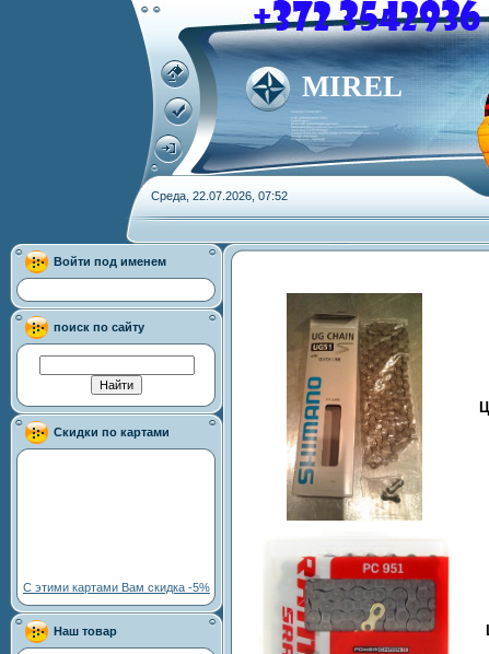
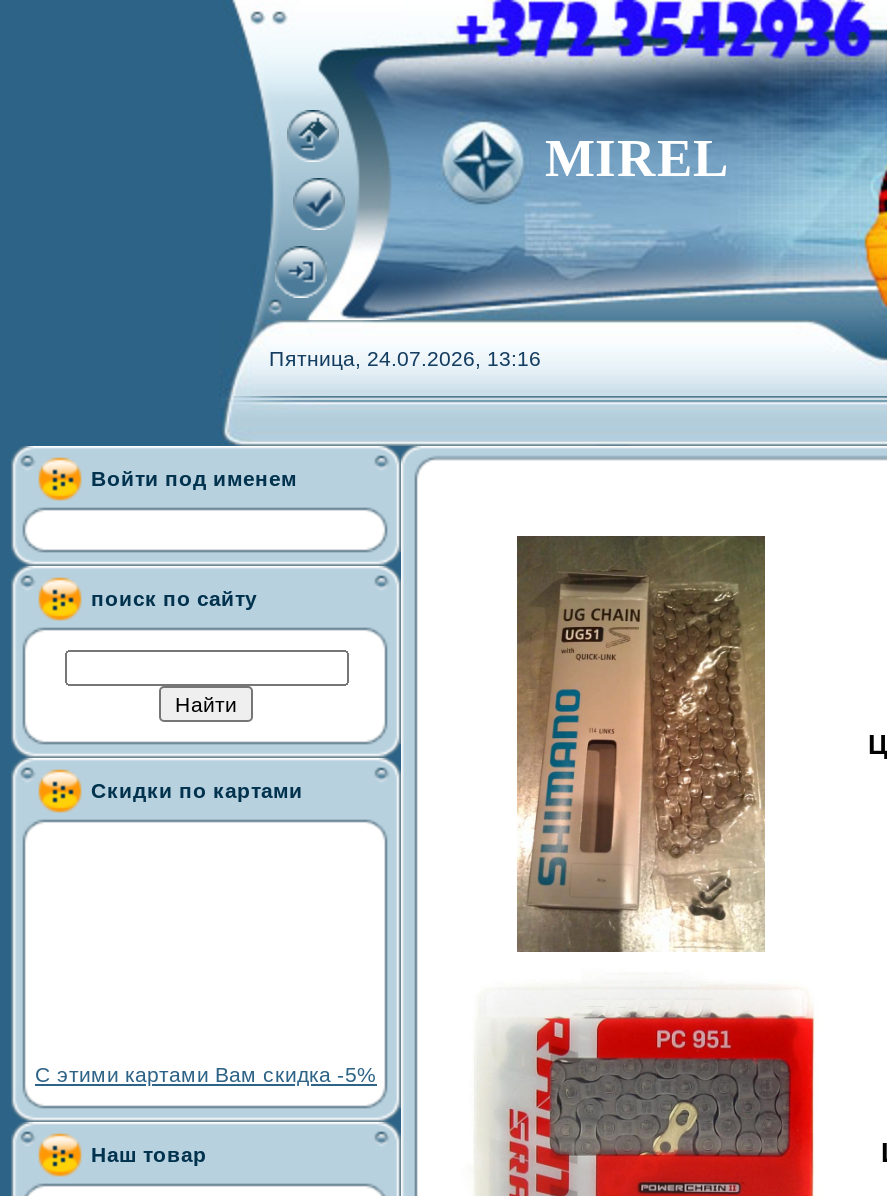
- Среда, 22.07.2026, 07:52
+ Пятница, 24.07.2026, 13:16
